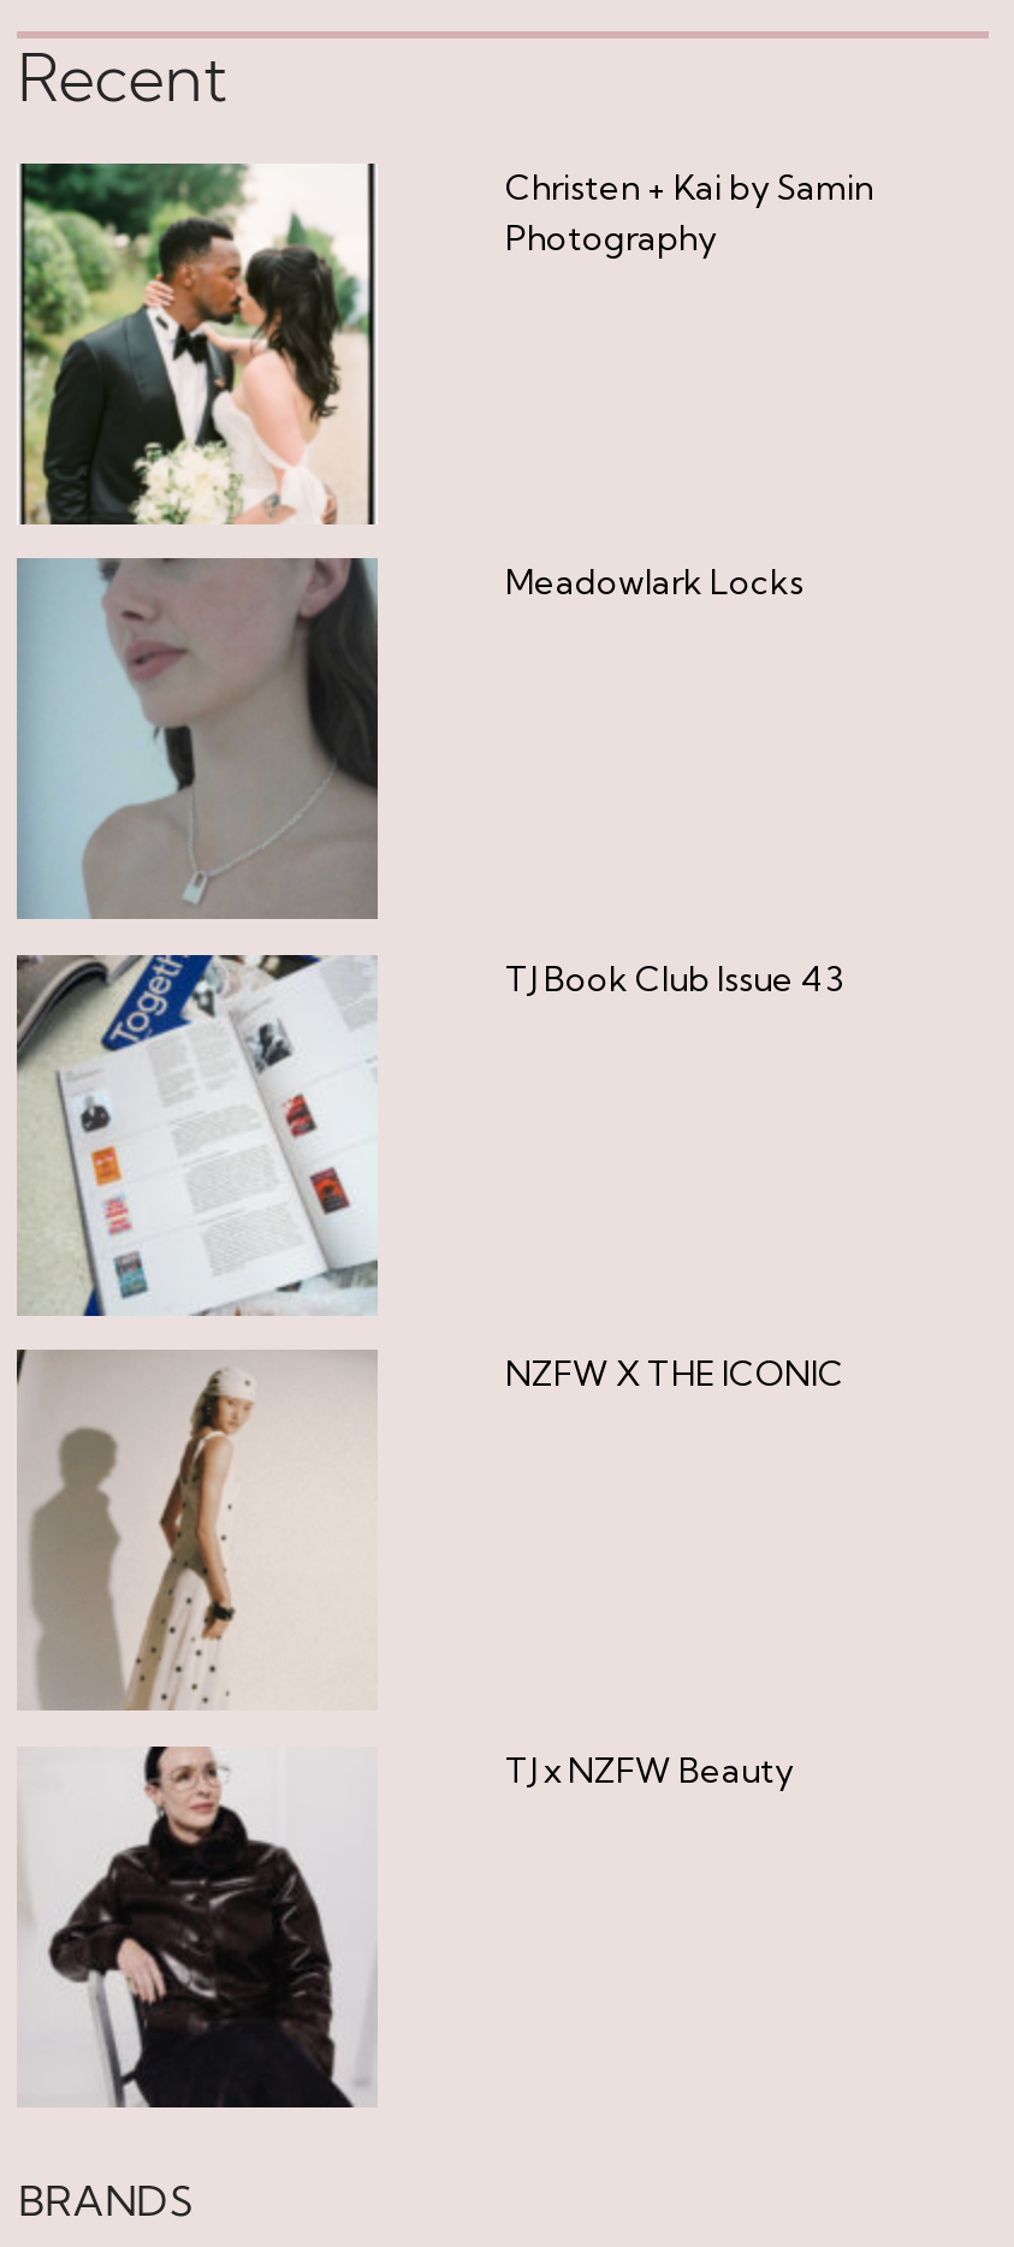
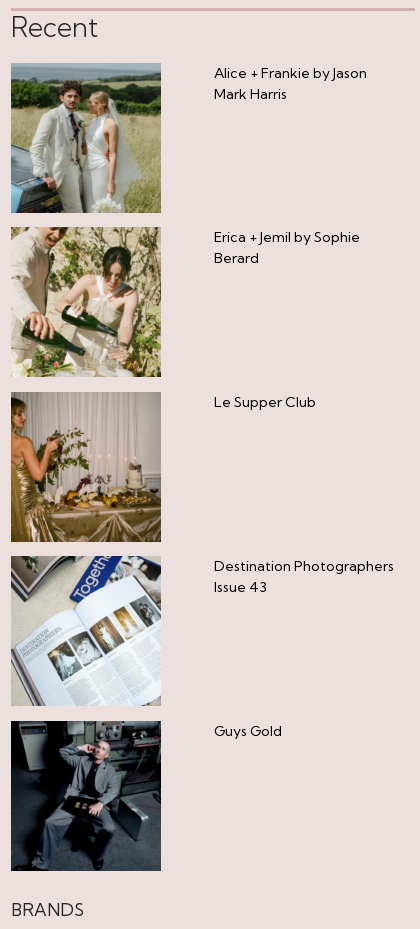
- [image]
+ [image]

- Christen + Kai by Samin
- Photography
+ Alice + Frankie by Jason
+ Mark Harris

- [image]
+ [image]

- Meadowlark Locks
+ Erica + Jemil by Sophie
+ Berard

- [image]
+ [image]

- TJ Book Club Issue 43
+ Le Supper Club

- [image]
+ [image]

- NZFW X THE ICONIC
+ Destination Photographers
+ Issue 43

- [image]
+ [image]

- TJ x NZFW Beauty
+ Guys Gold
